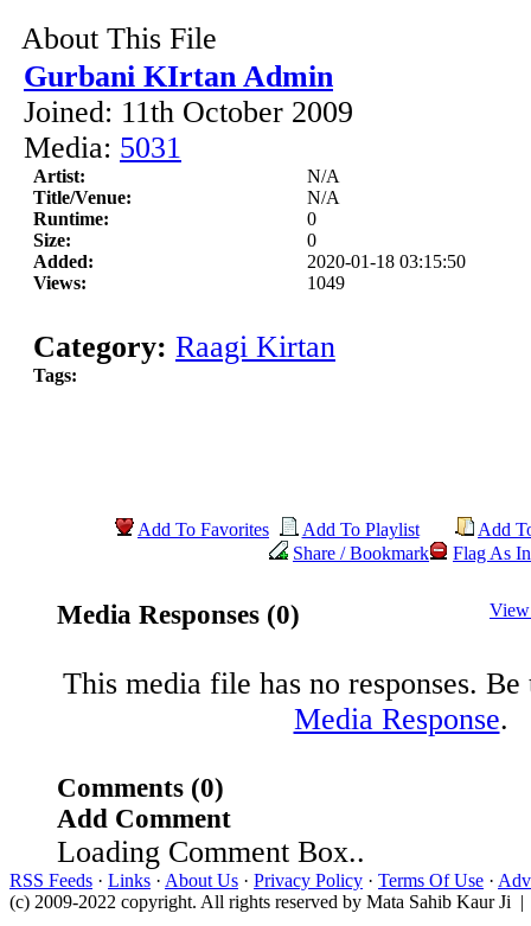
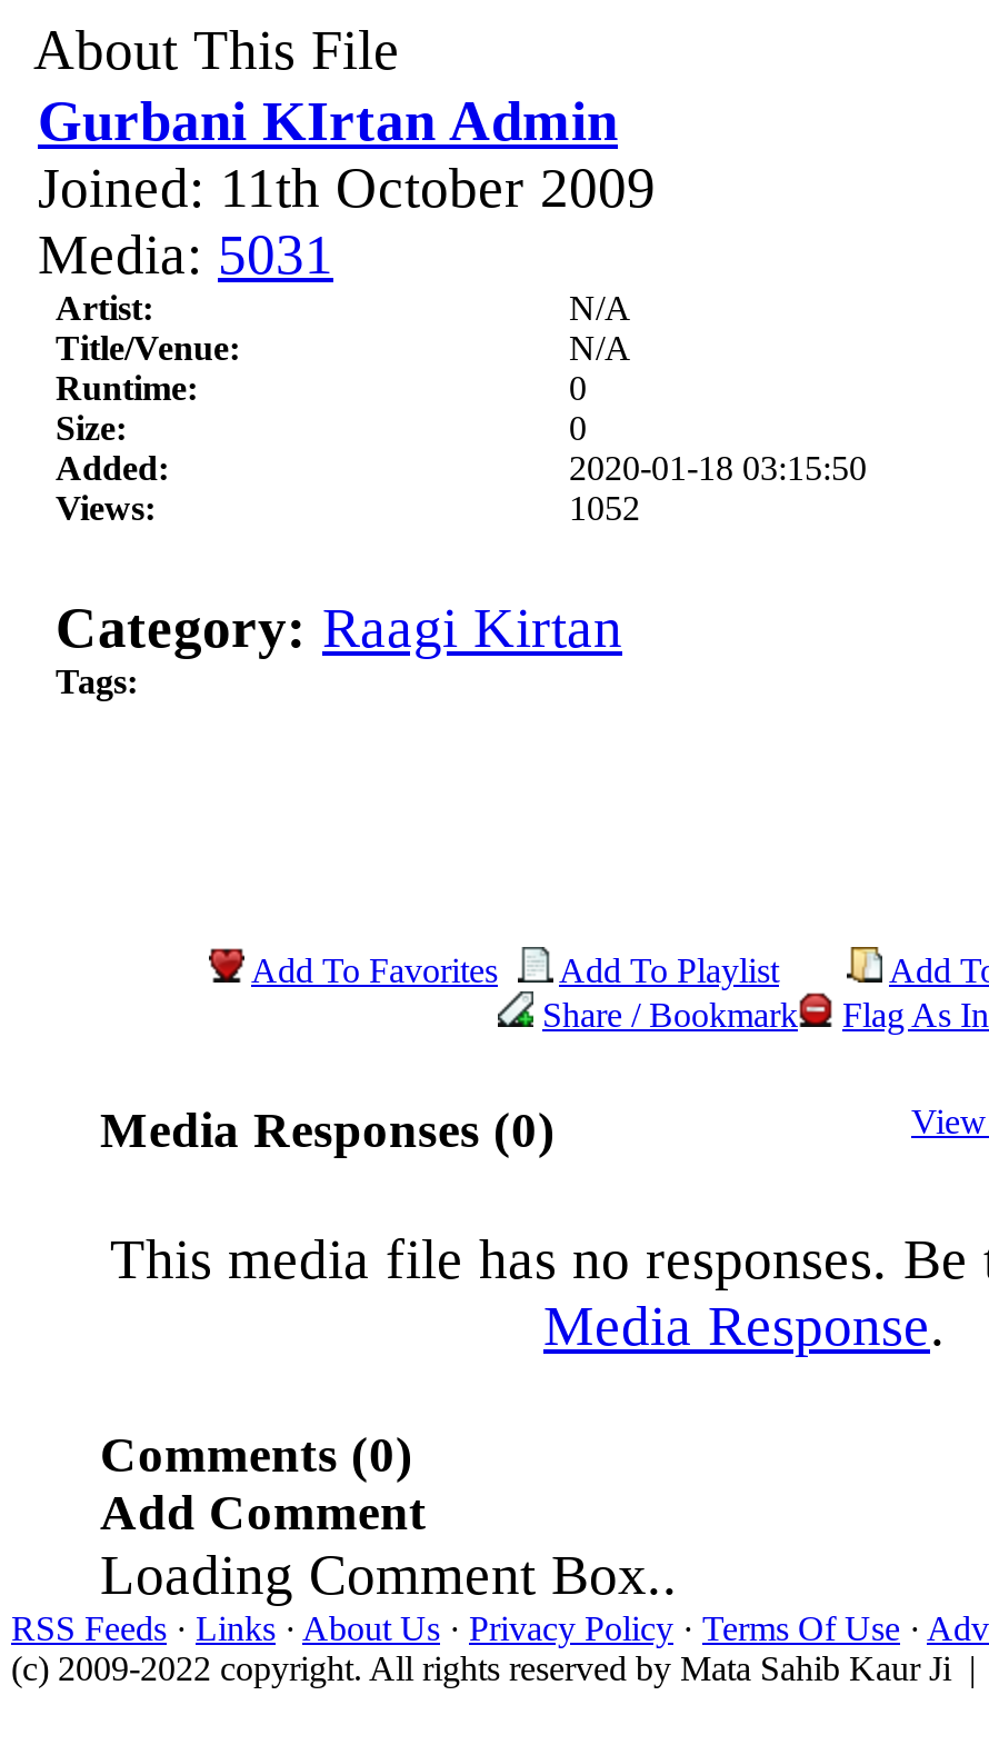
- 1049
+ 1052
